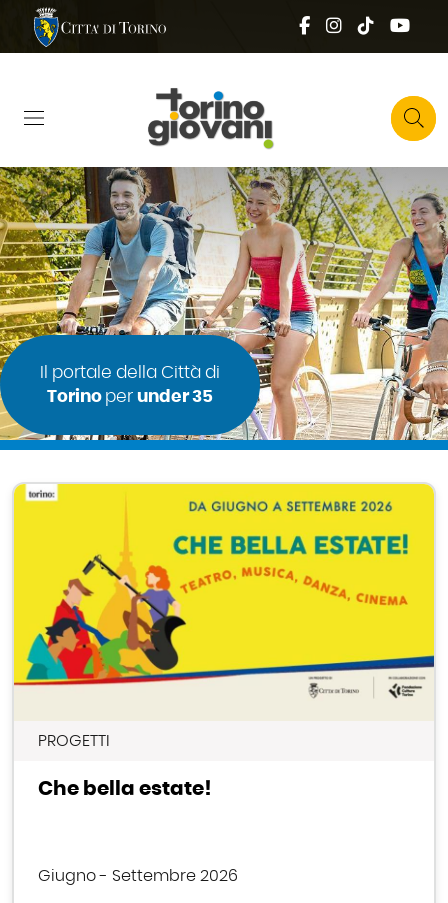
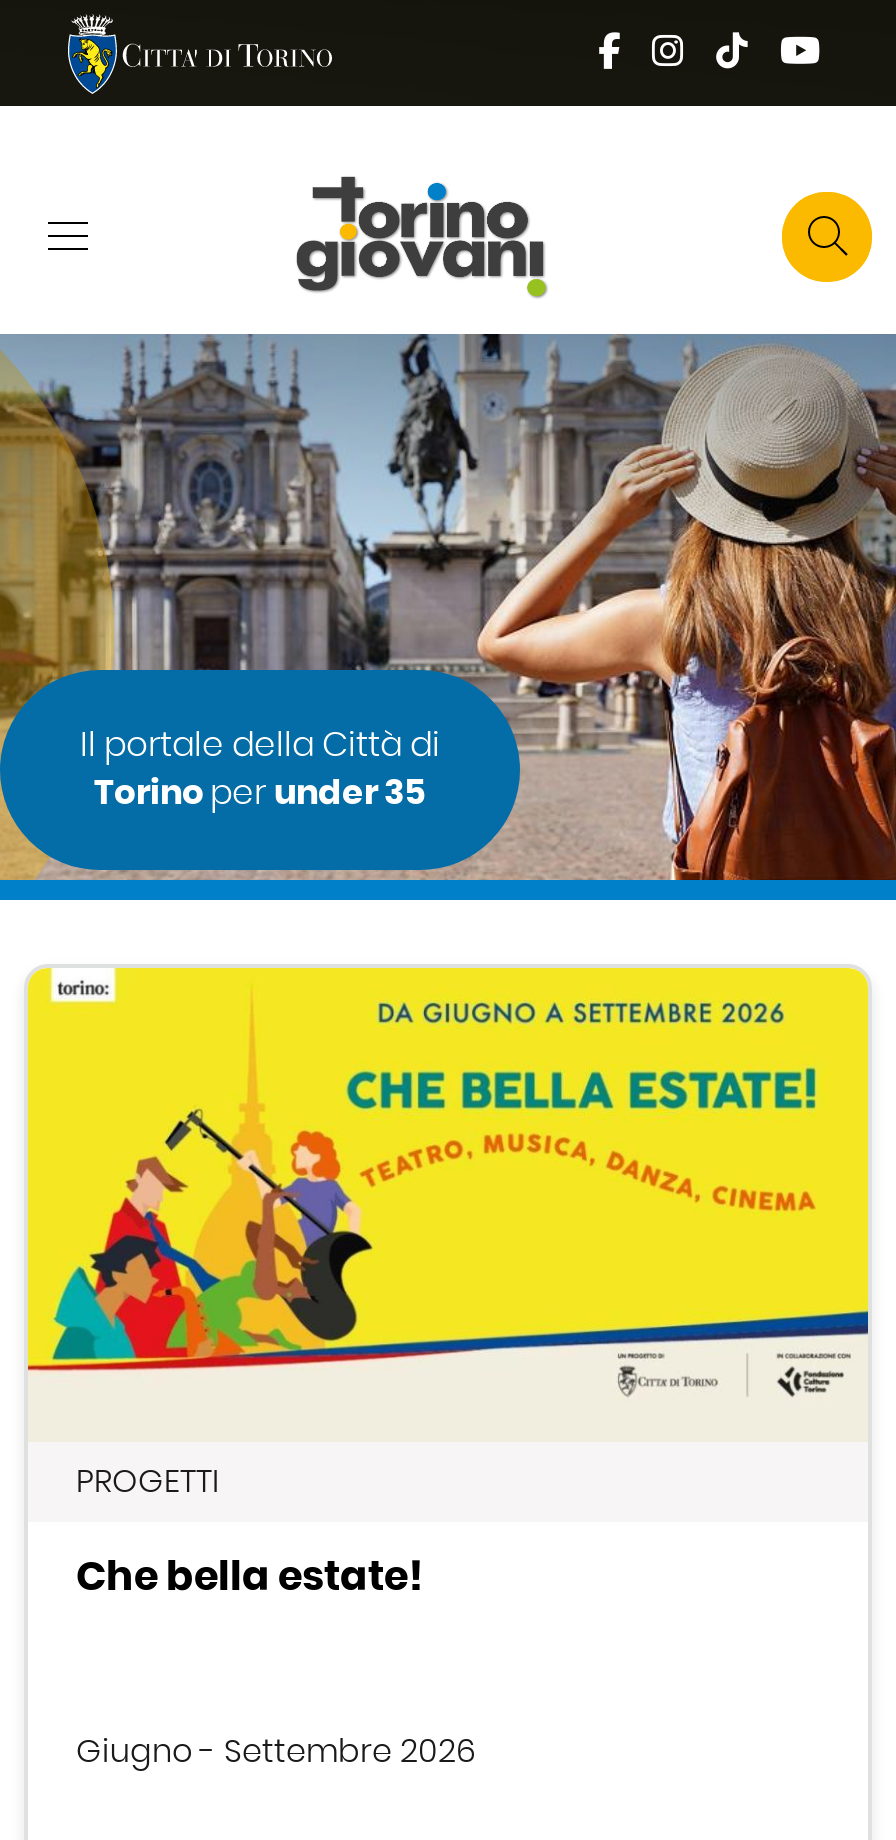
- [image]
+ [image]
